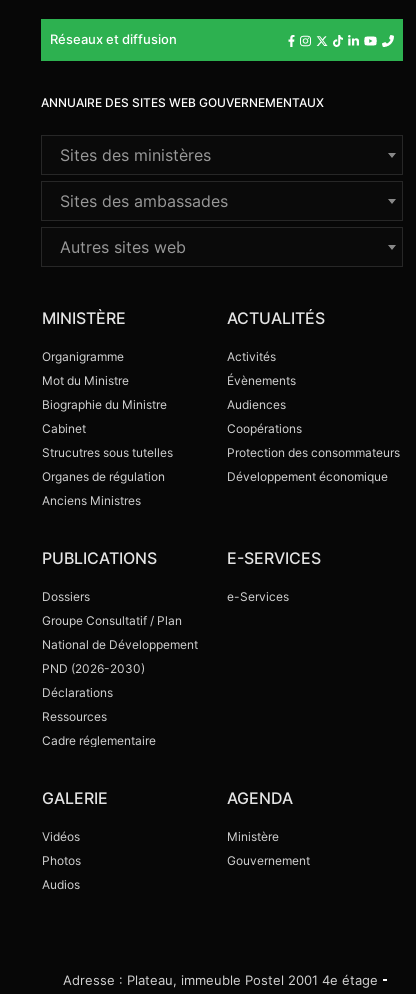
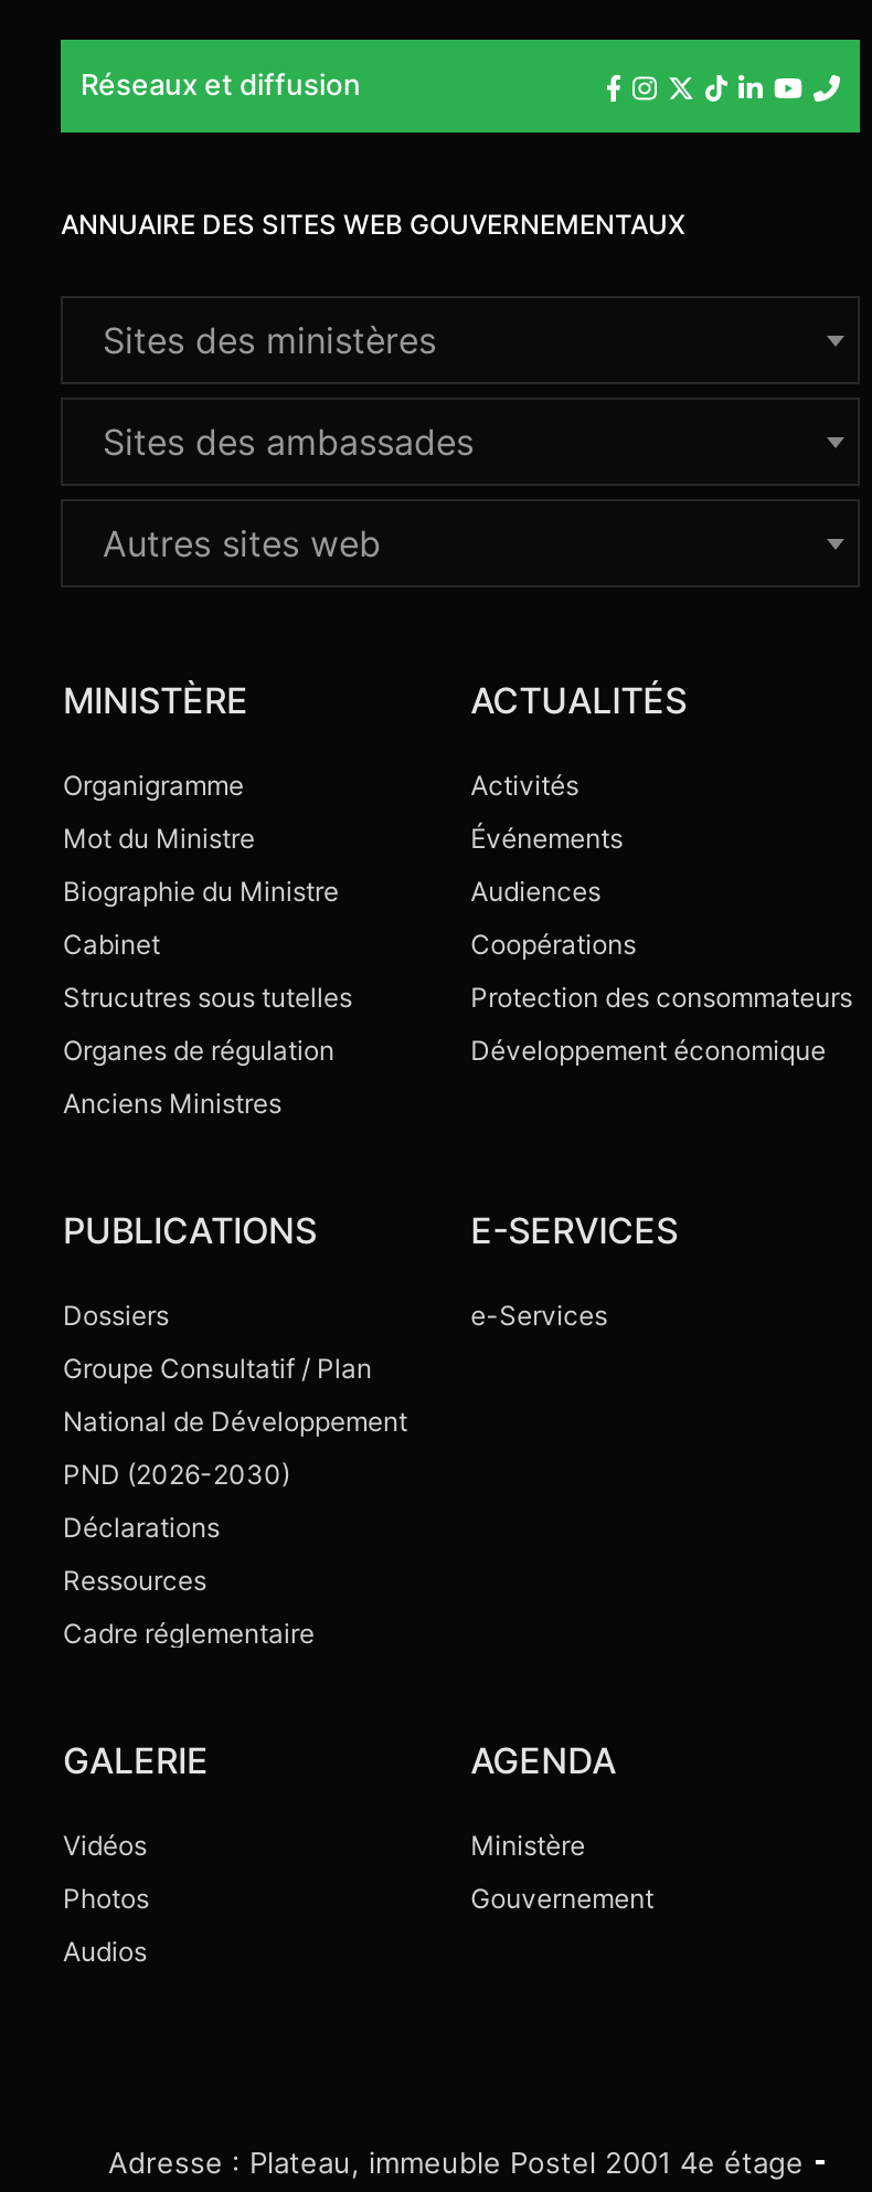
- Évènements
+ Événements
